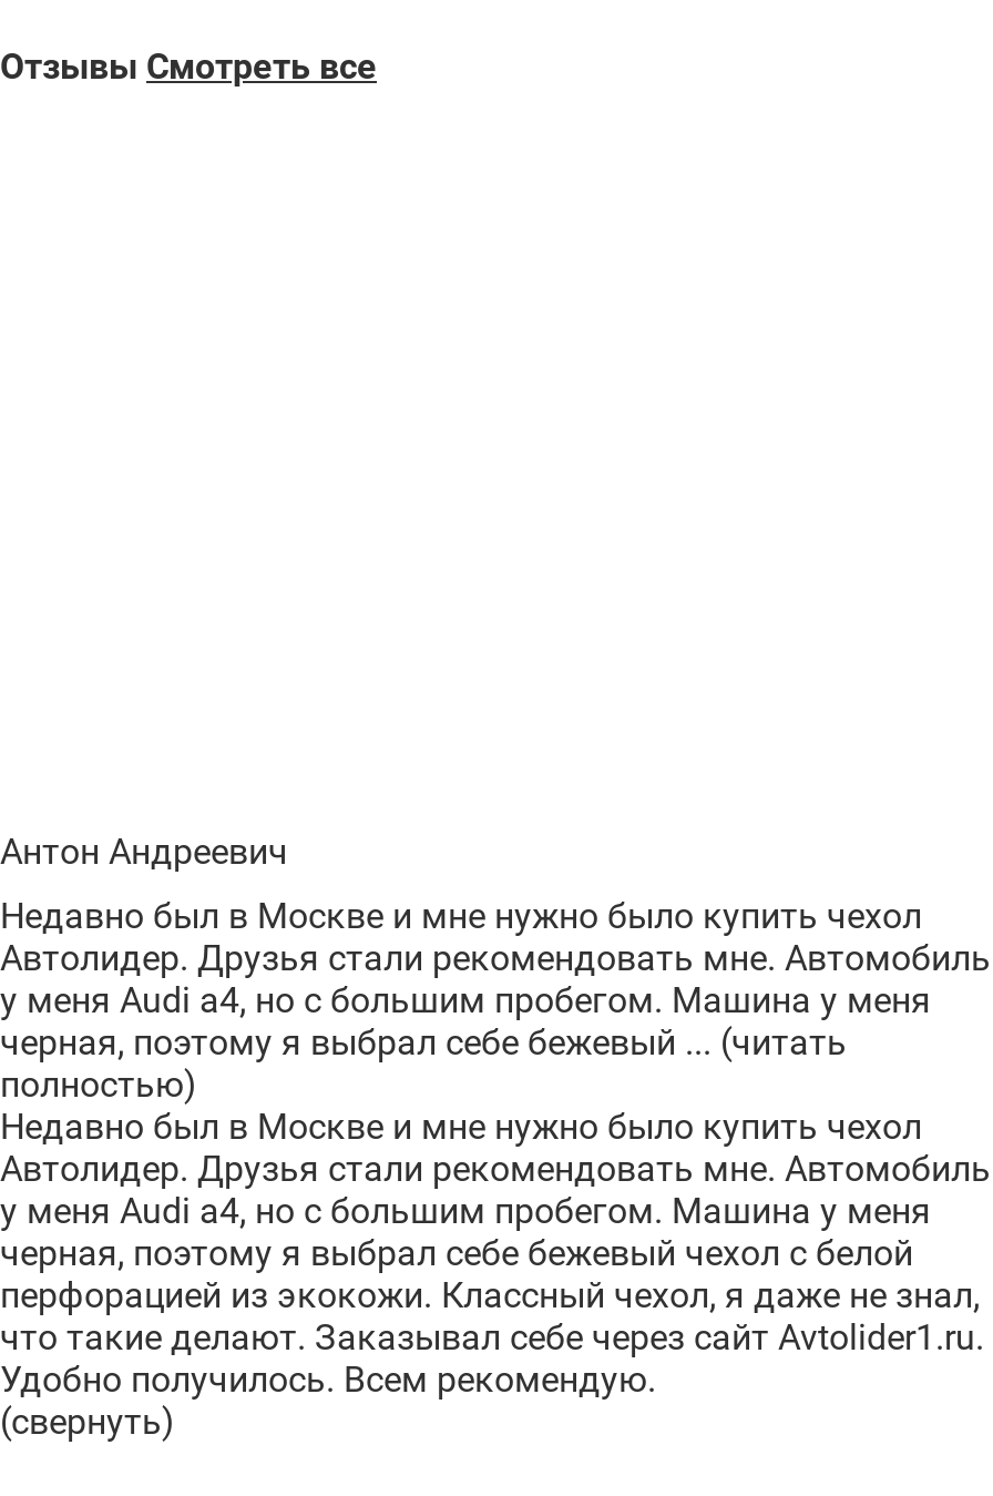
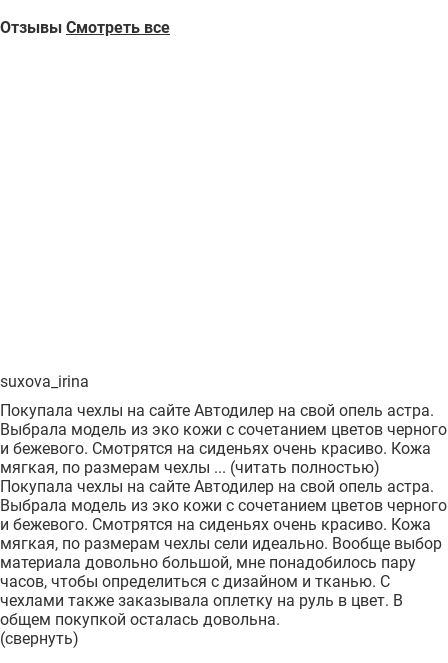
- Антон Андреевич
+ suxova_irina

- Недавно был в Москве и мне нужно было купить чехол
- Автолидер. Друзья стали рекомендовать мне. Автомобиль
- у меня Audi a4, но с большим пробегом. Машина у меня
- черная, поэтому я выбрал себе бежевый ... (читать
- полностью)
- Недавно был в Москве и мне нужно было купить чехол
- Автолидер. Друзья стали рекомендовать мне. Автомобиль
- у меня Audi a4, но с большим пробегом. Машина у меня
- черная, поэтому я выбрал себе бежевый чехол с белой
- перфорацией из экокожи. Классный чехол, я даже не знал,
- что такие делают. Заказывал себе через сайт Avtolider1.ru.
- Удобно получилось. Всем рекомендую.
+ Покупала чехлы на сайте Автодилер на свой опель астра.
+ Выбрала модель из эко кожи с сочетанием цветов черного
+ и бежевого. Смотрятся на сиденьях очень красиво. Кожа
+ мягкая, по размерам чехлы ... (читать полностью)
+ Покупала чехлы на сайте Автодилер на свой опель астра.
+ Выбрала модель из эко кожи с сочетанием цветов черного
+ и бежевого. Смотрятся на сиденьях очень красиво. Кожа
+ мягкая, по размерам чехлы сели идеально. Вообще выбор
+ материала довольно большой, мне понадобилось пару
+ часов, чтобы определиться с дизайном и тканью. С
+ чехлами также заказывала оплетку на руль в цвет. В
+ общем покупкой осталась довольна.
